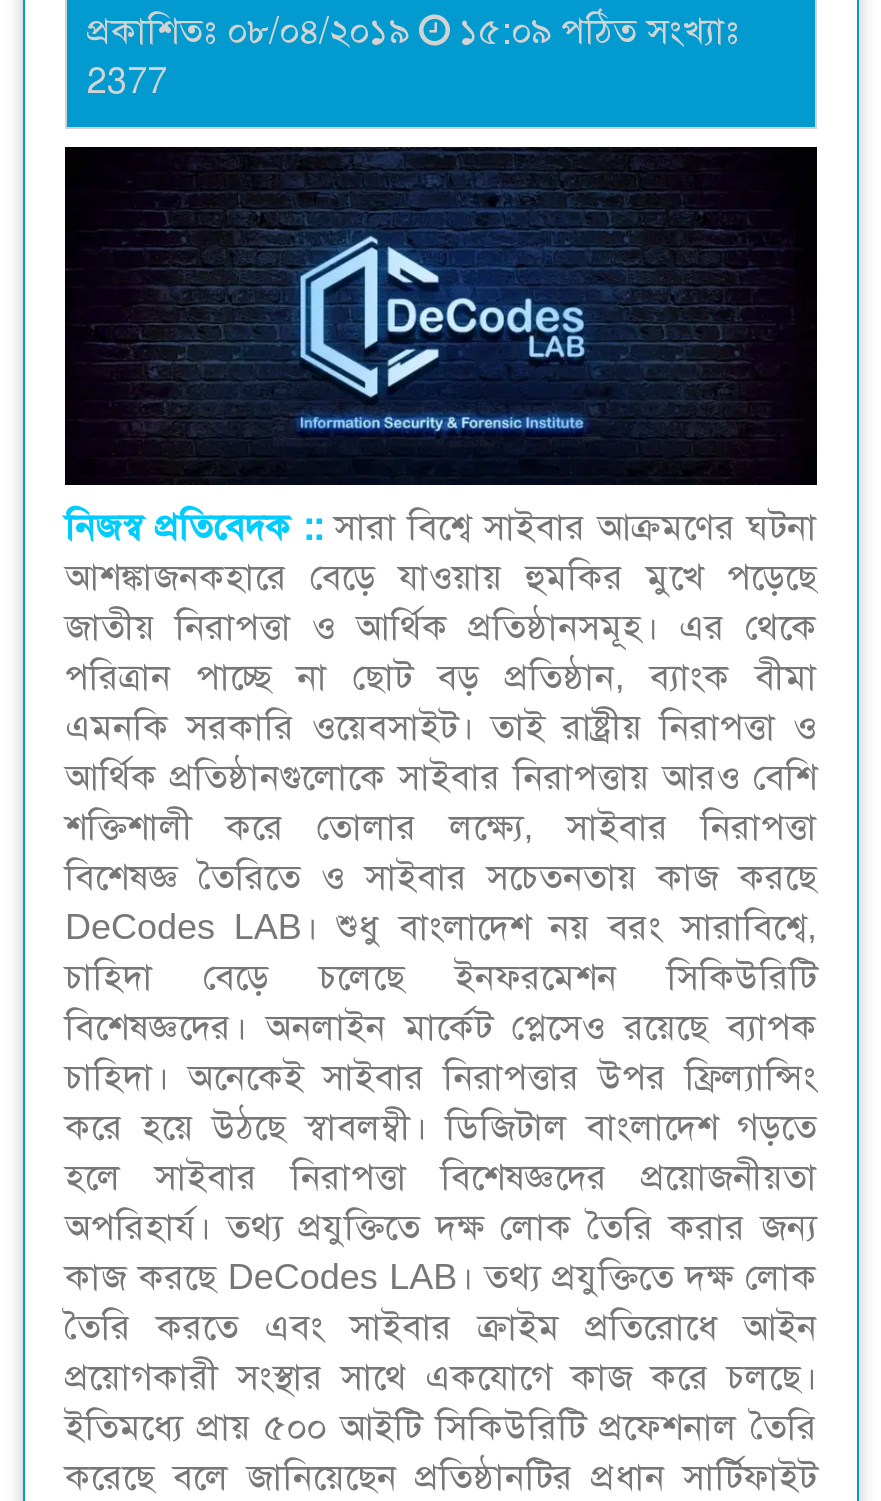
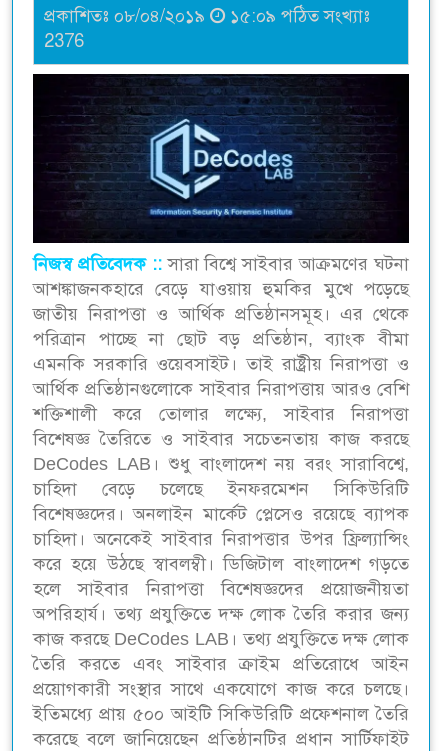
- 2377
+ 2376
